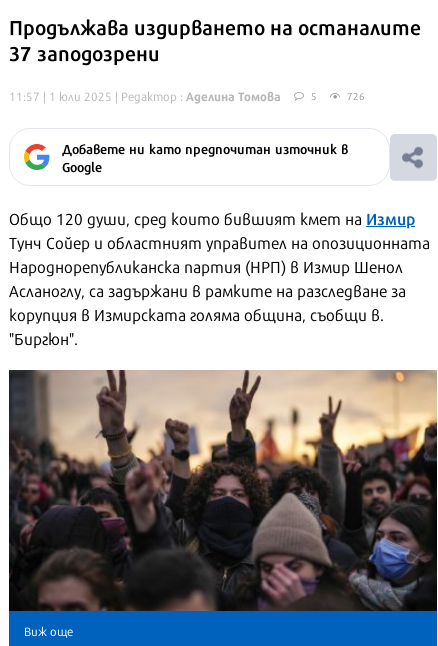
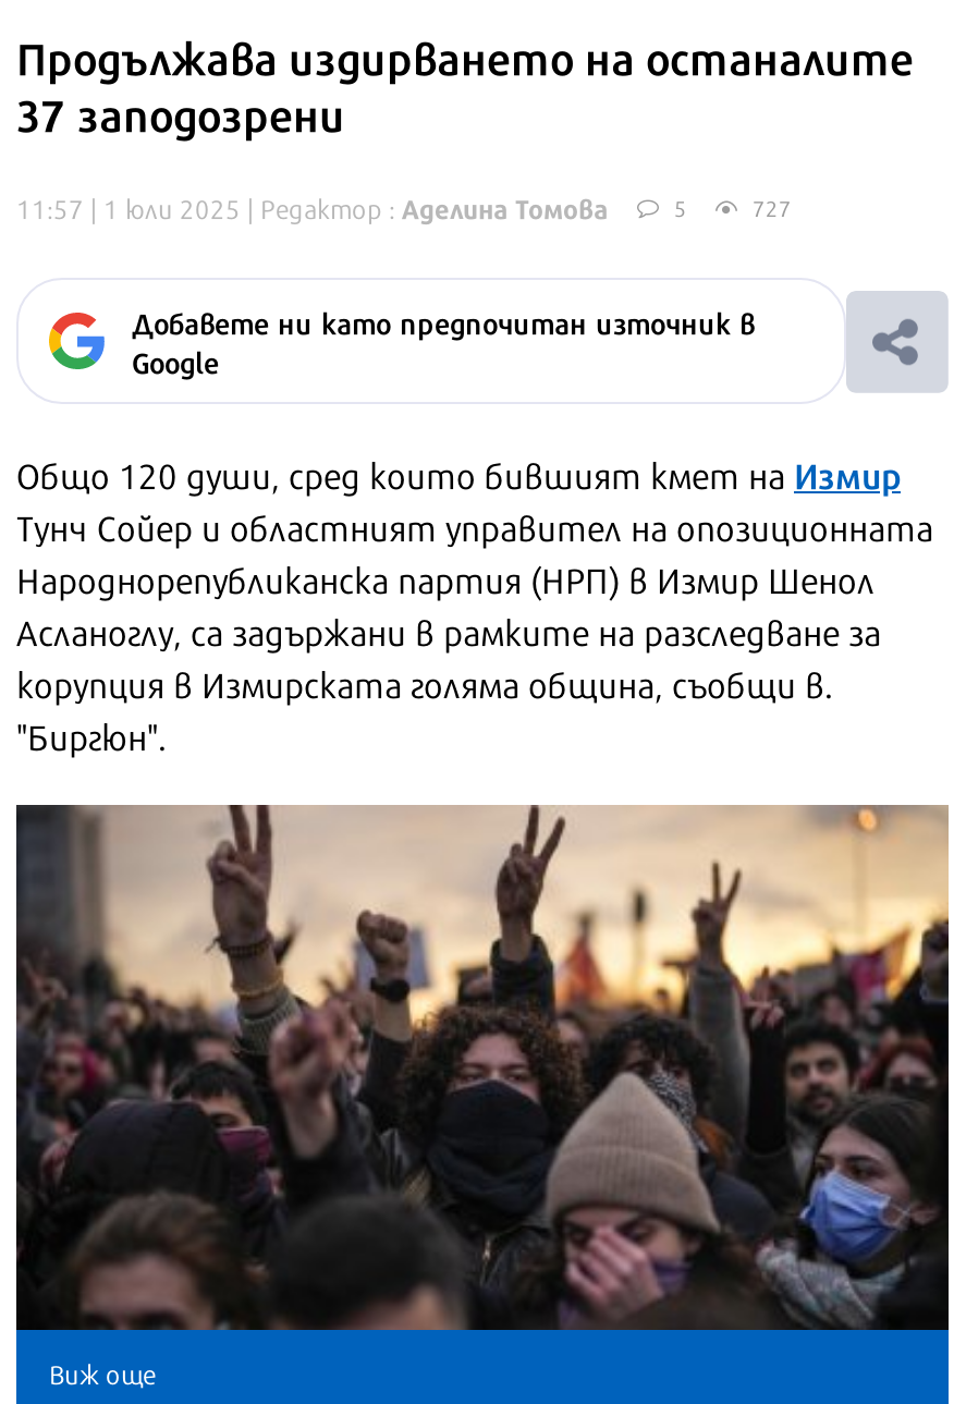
- 726
+ 727
